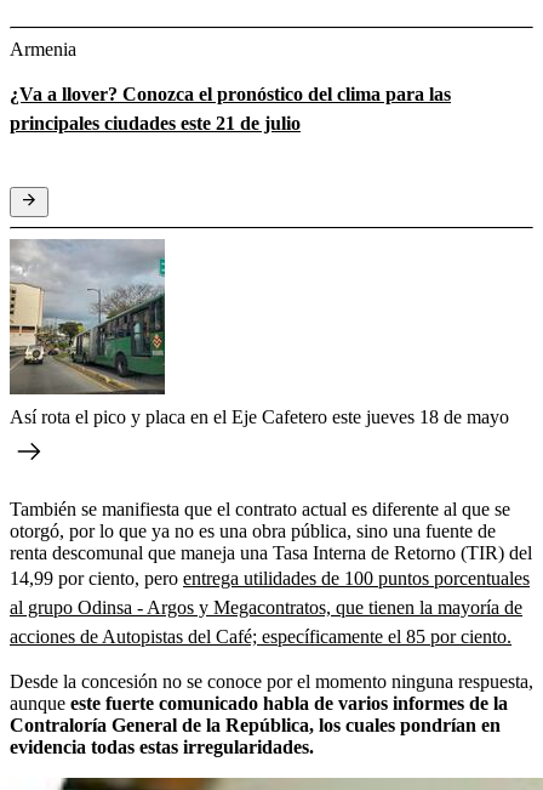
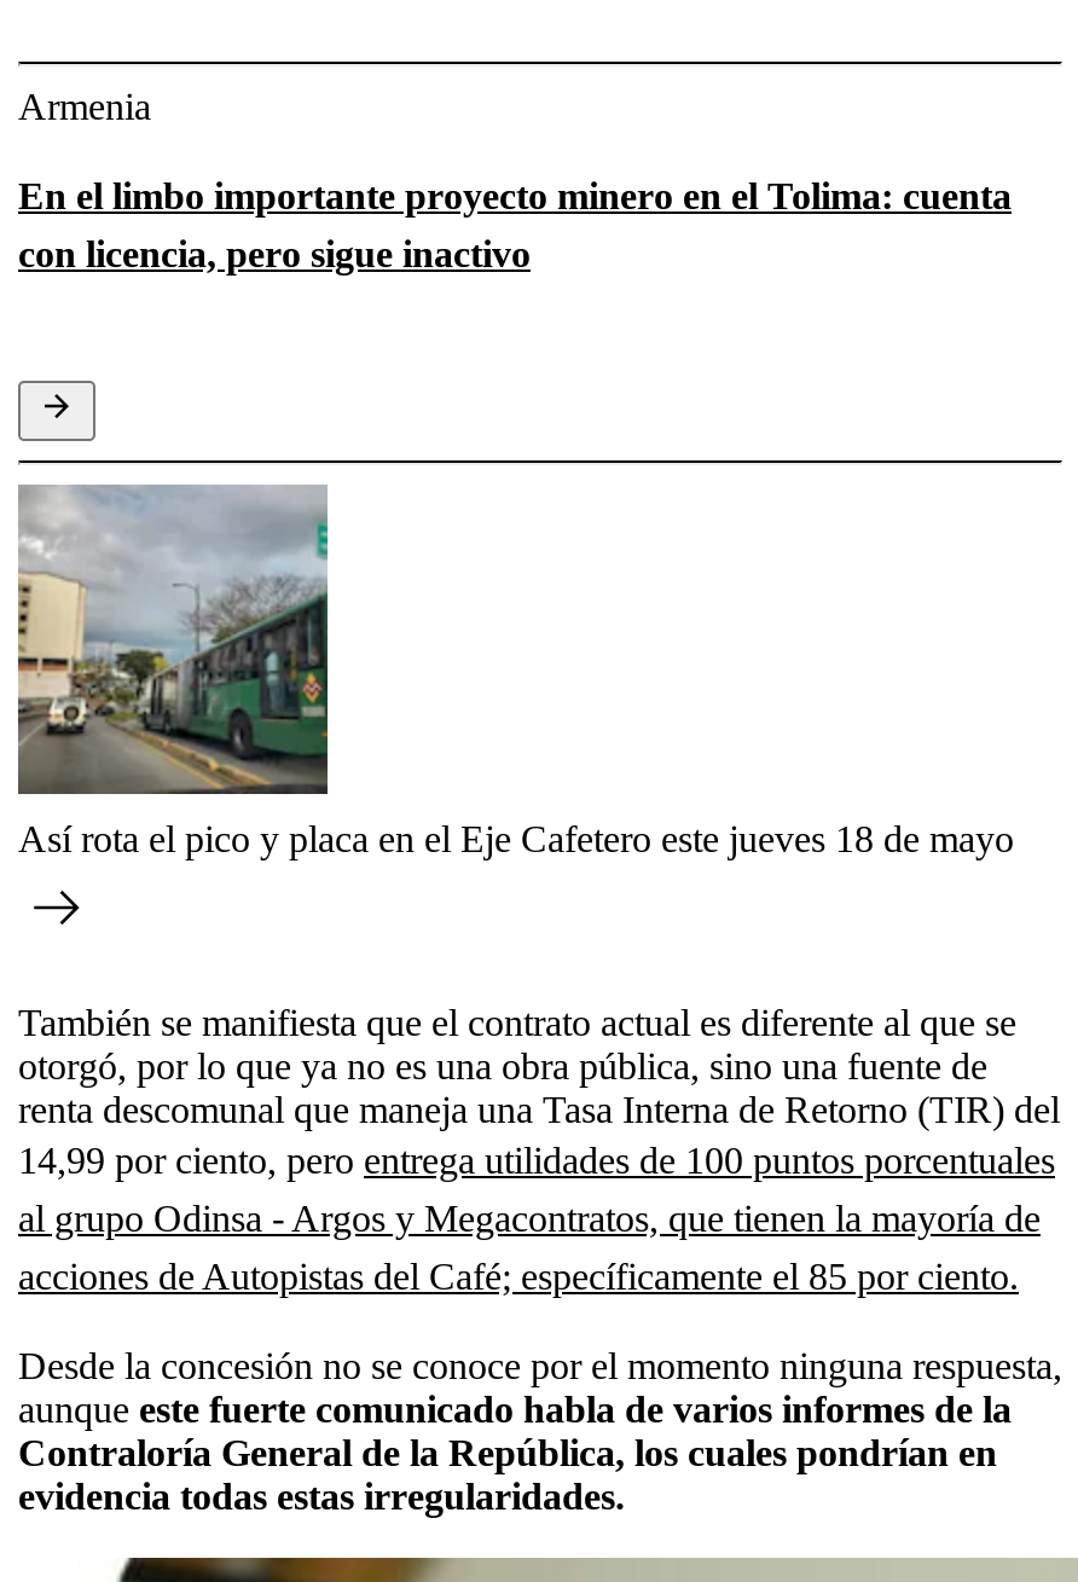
- ¿Va a llover? Conozca el pronóstico del clima para las
- principales ciudades este 21 de julio
+ En el limbo importante proyecto minero en el Tolima: cuenta
+ con licencia, pero sigue inactivo
